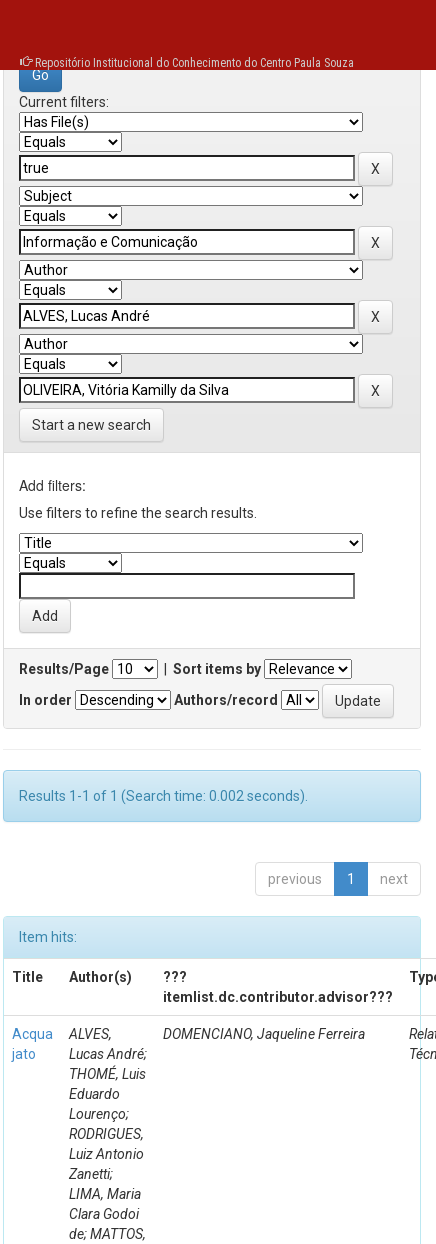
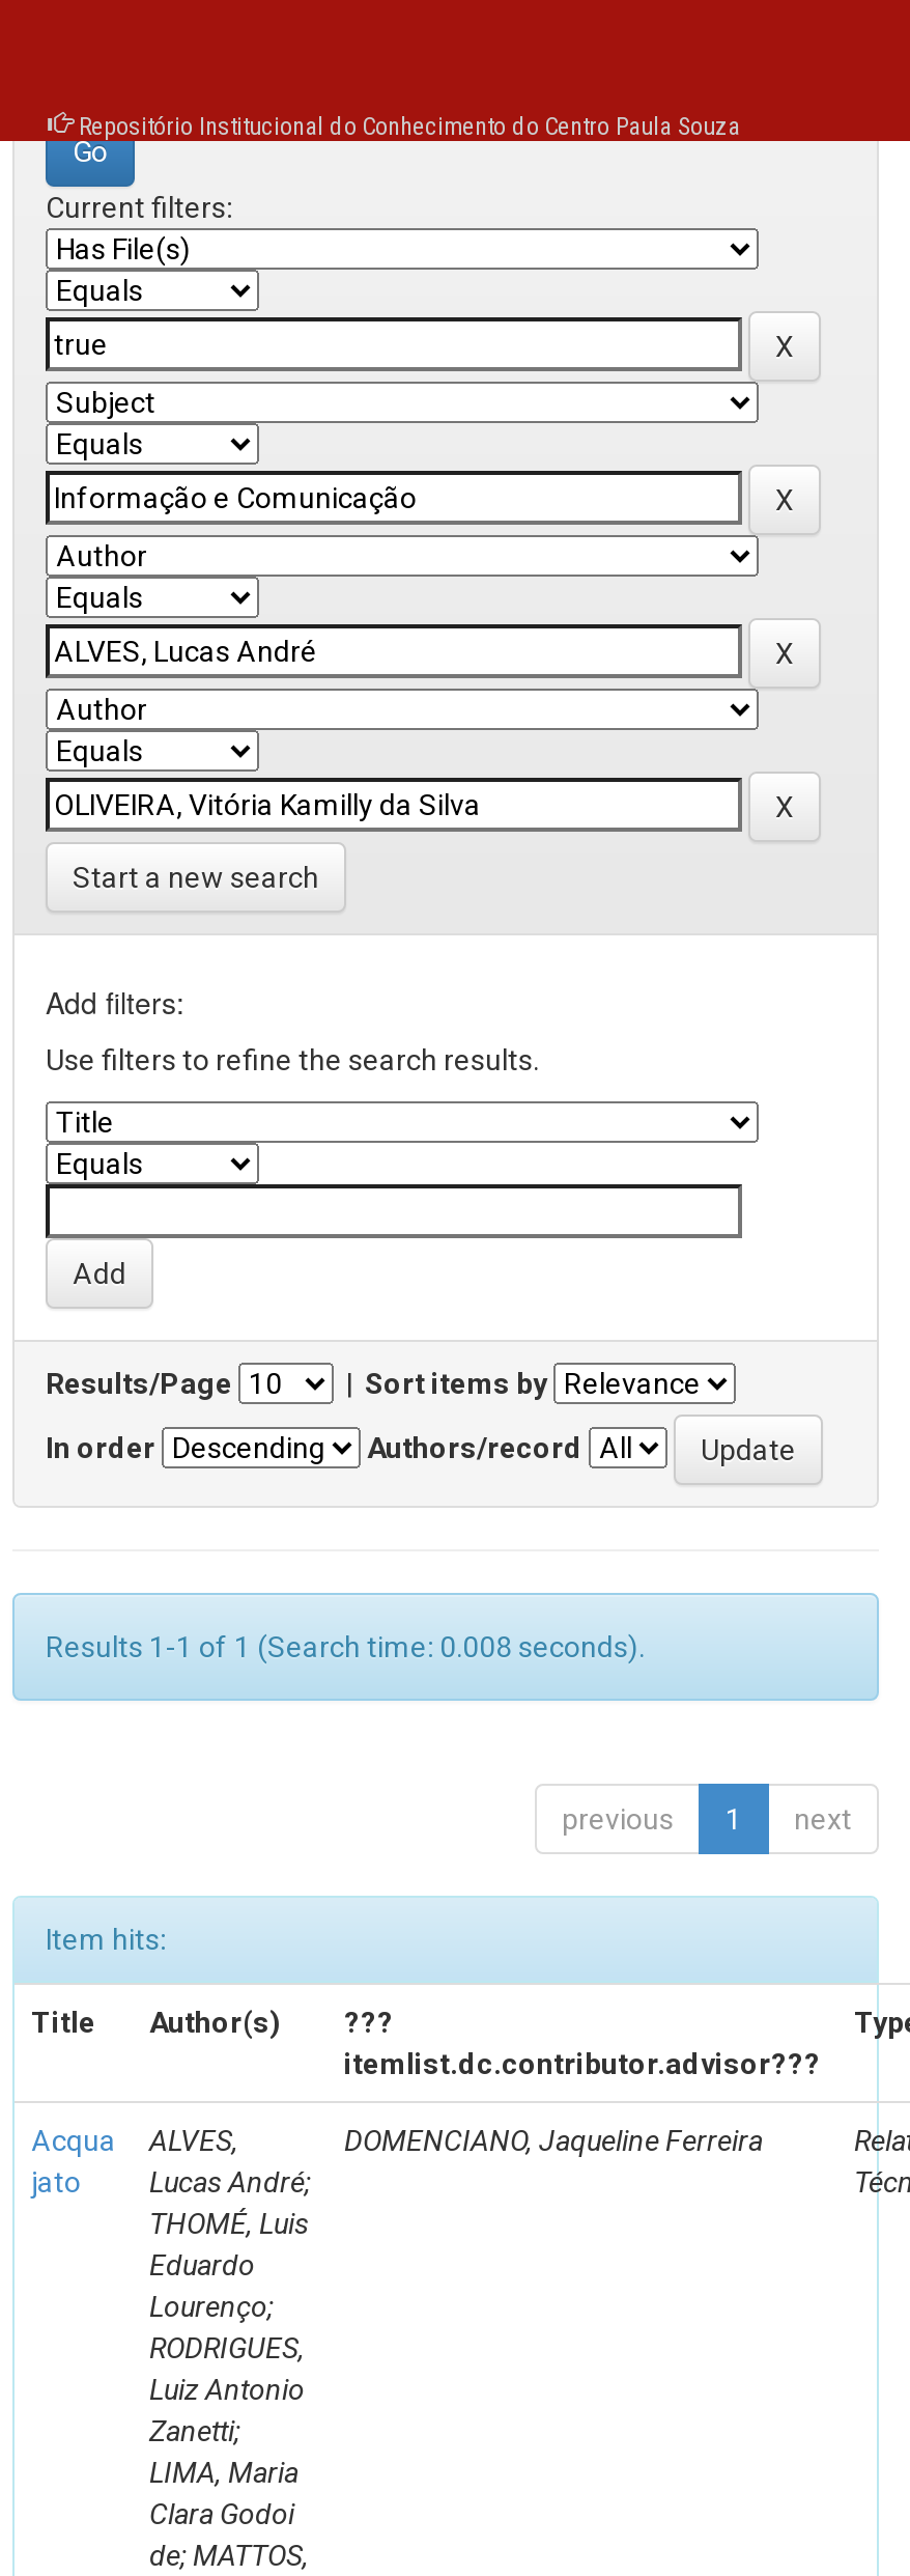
- Results 1-1 of 1 (Search time: 0.002 seconds).
+ Results 1-1 of 1 (Search time: 0.008 seconds).
